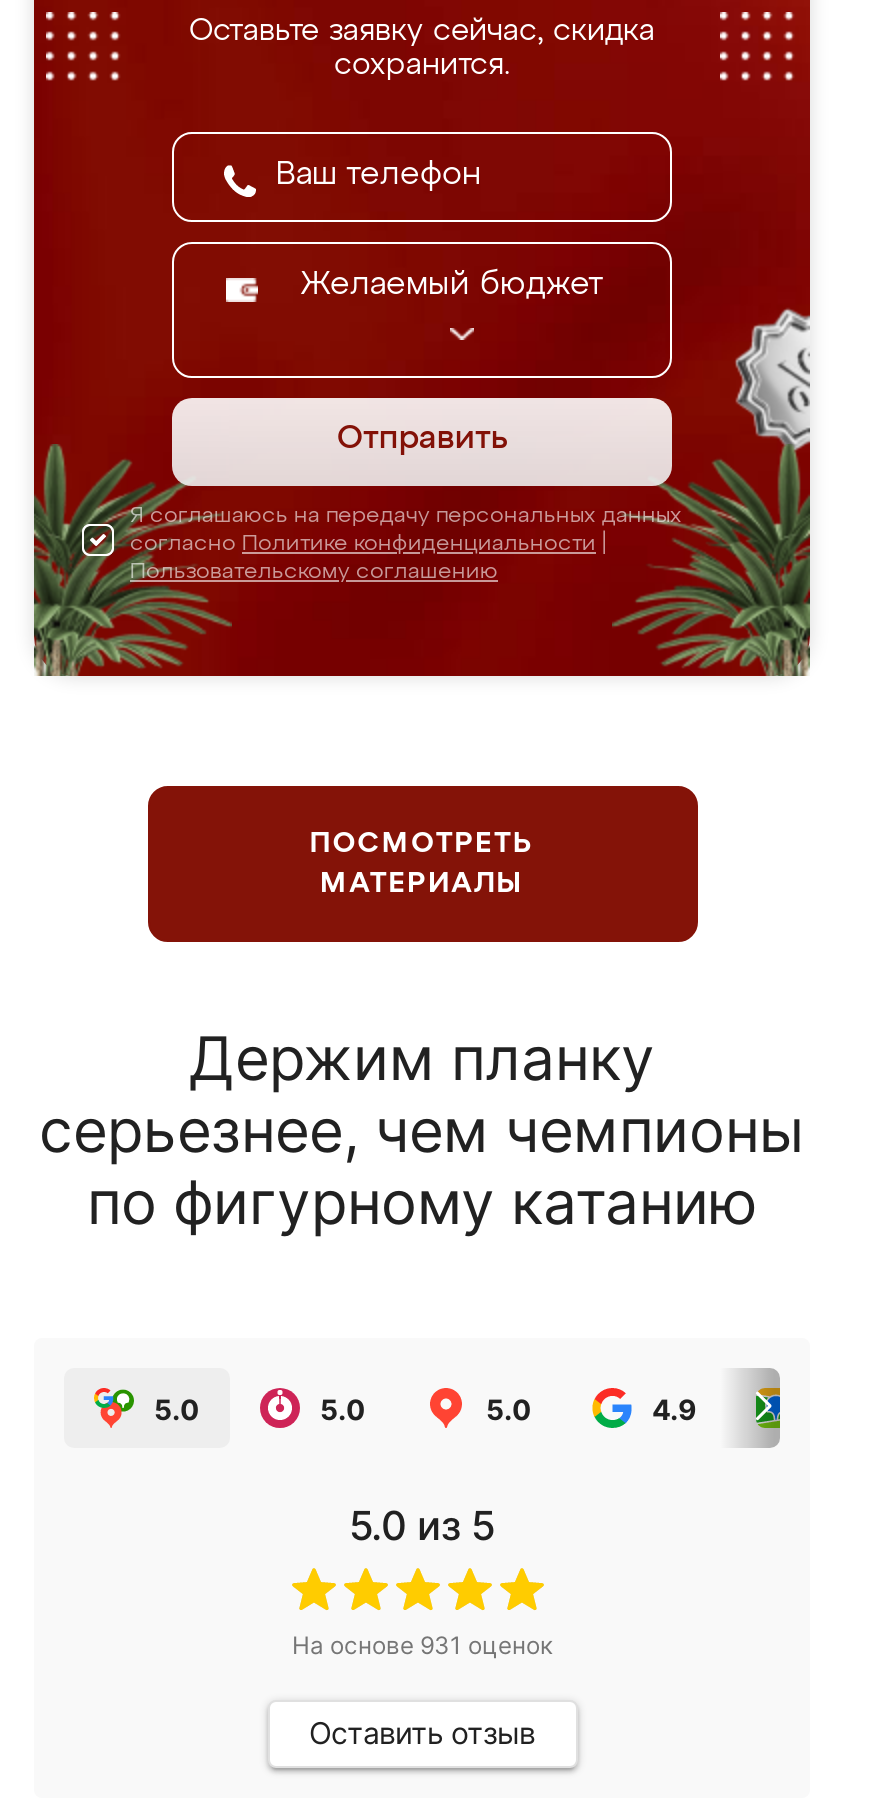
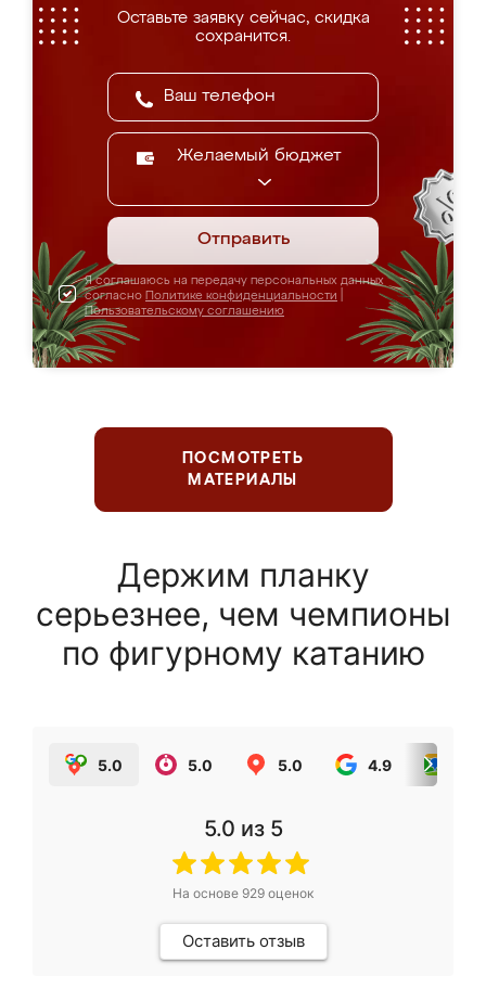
- На основе 931 оценок
+ На основе 929 оценок
